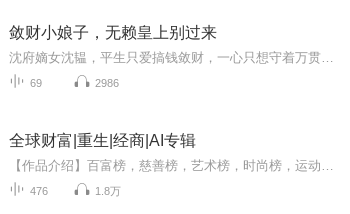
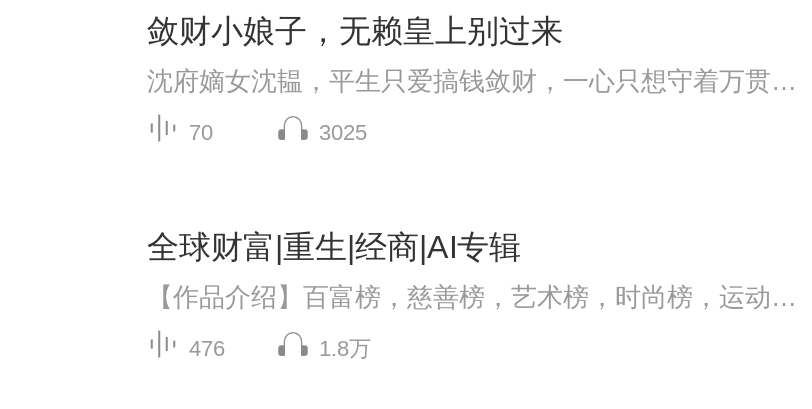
- 69
+ 70

- 2986
+ 3025
